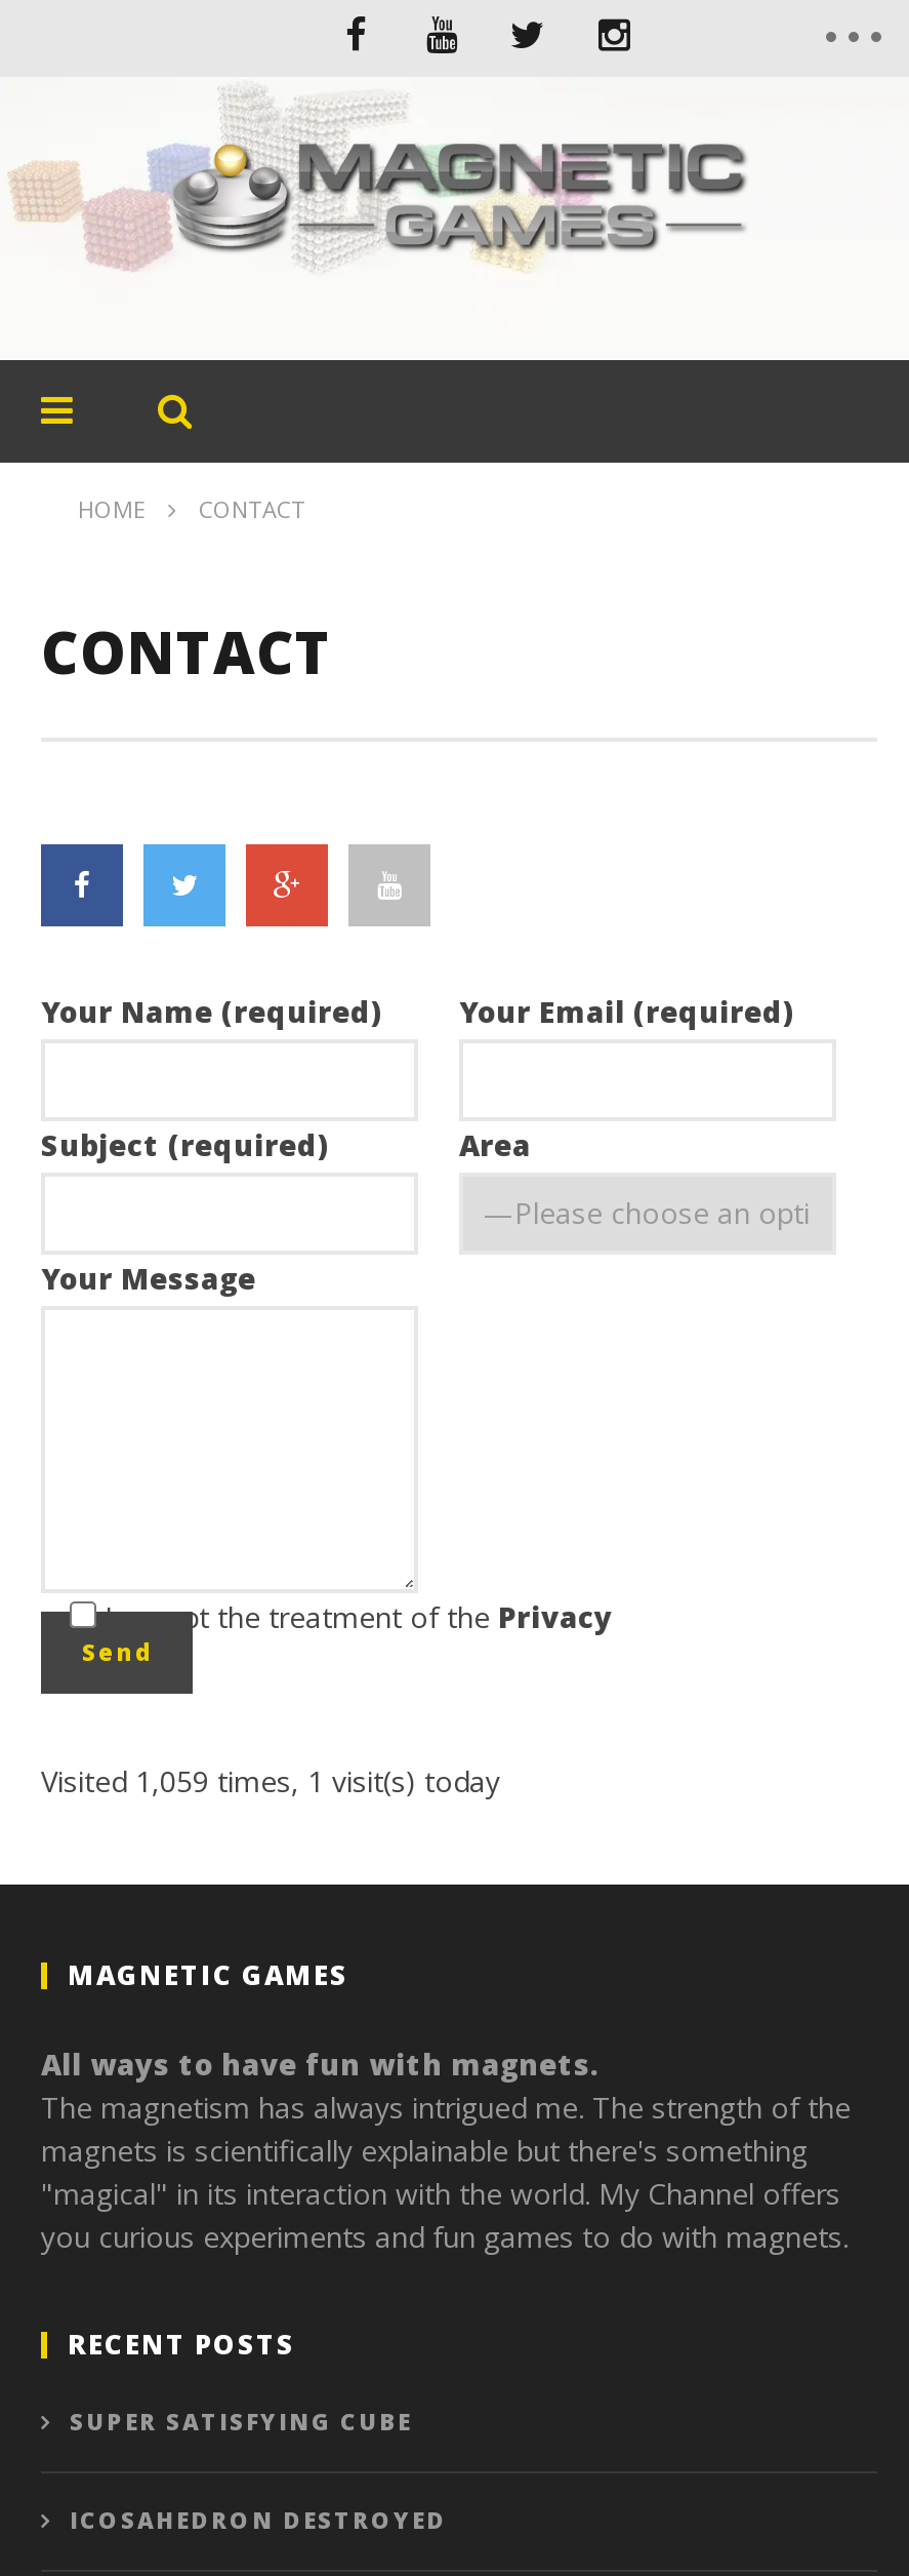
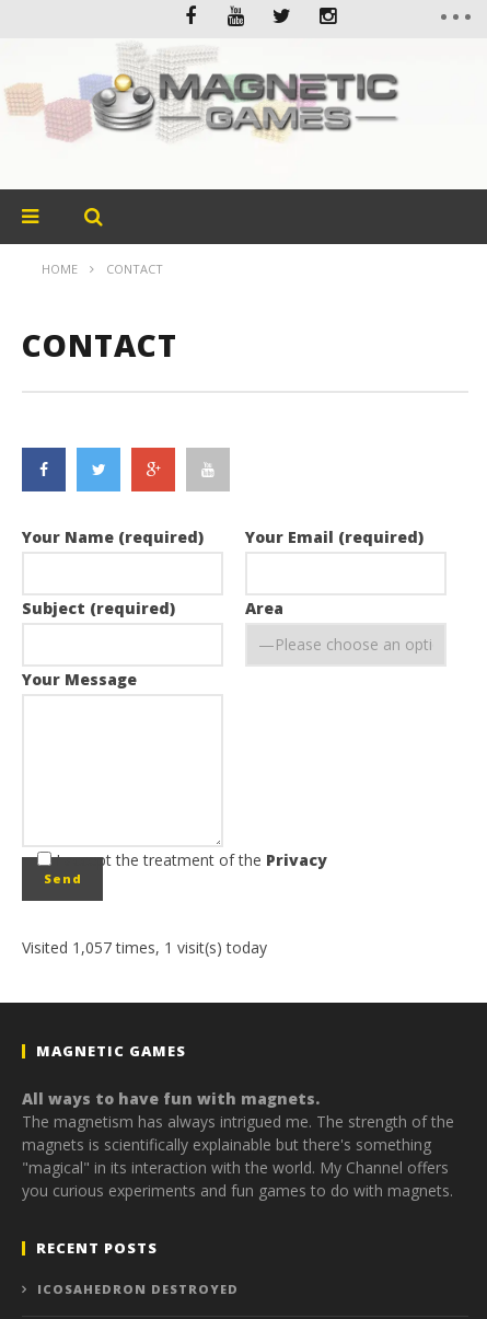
- Visited 1,059 times, 1 visit(s) today
+ Visited 1,057 times, 1 visit(s) today

- SUPER SATISFYING CUBE
